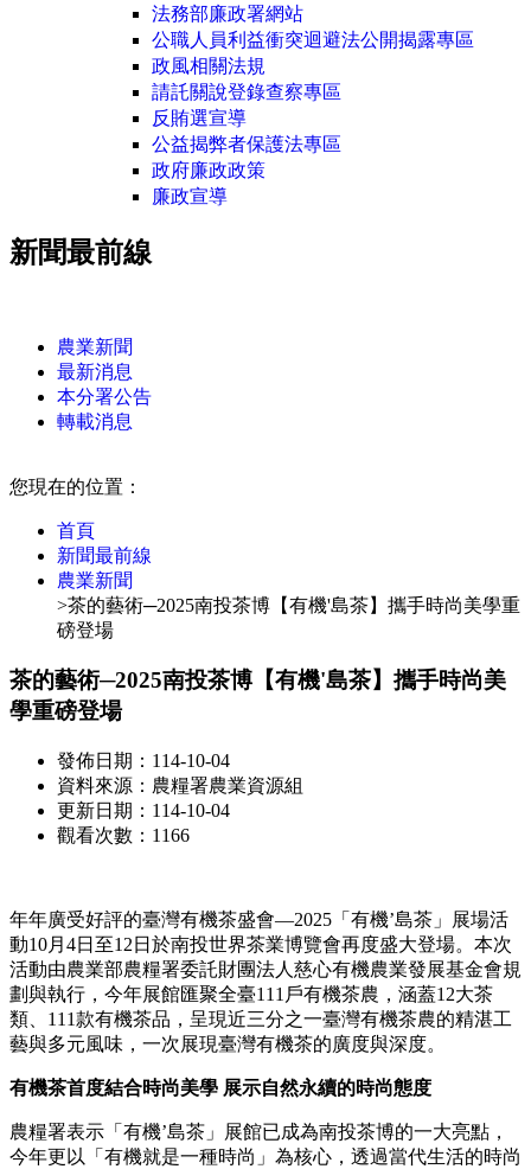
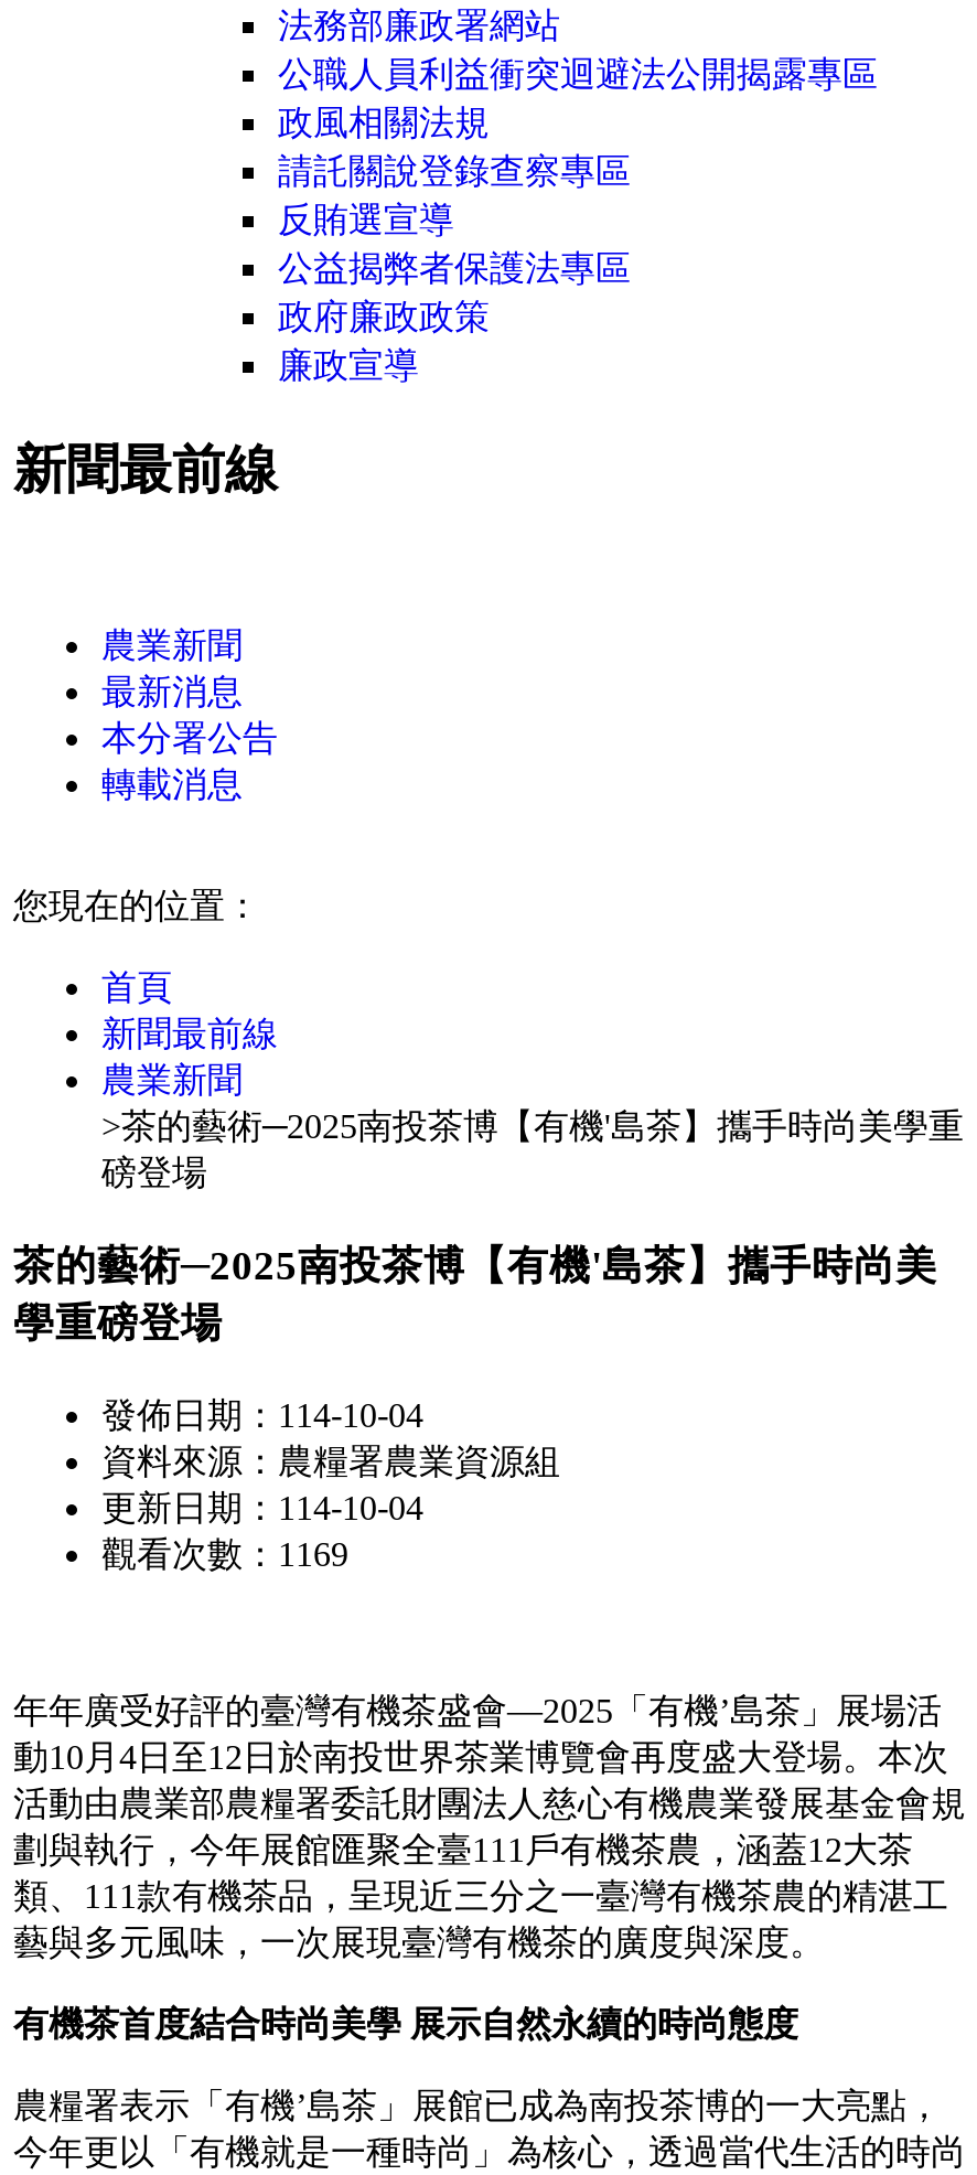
- 觀看次數：1166
+ 觀看次數：1169
